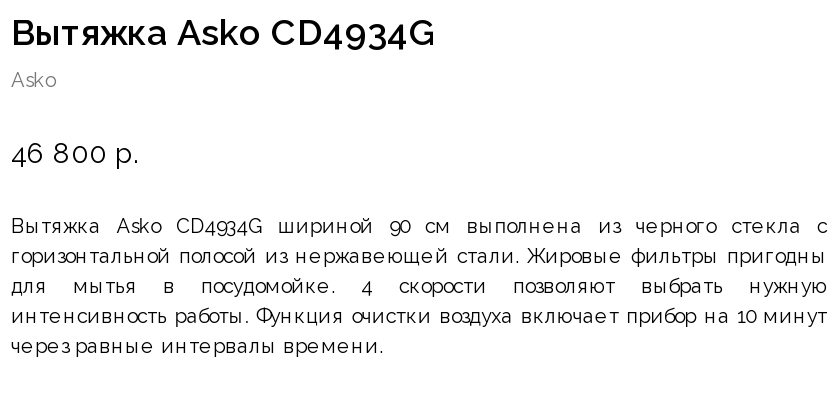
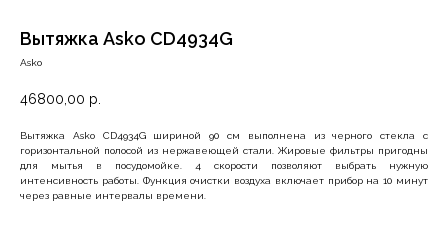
- 46 800 р.
+ 46800,00 р.
